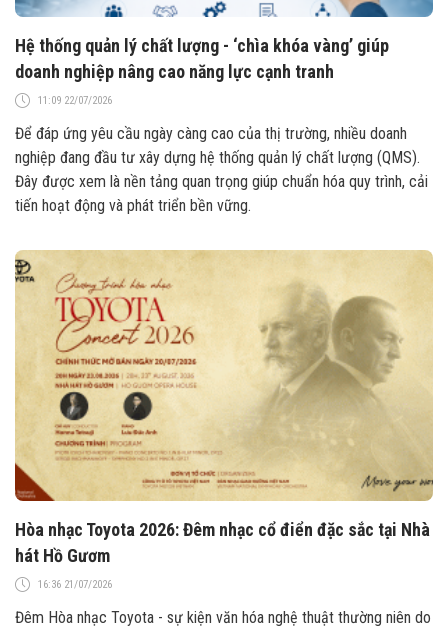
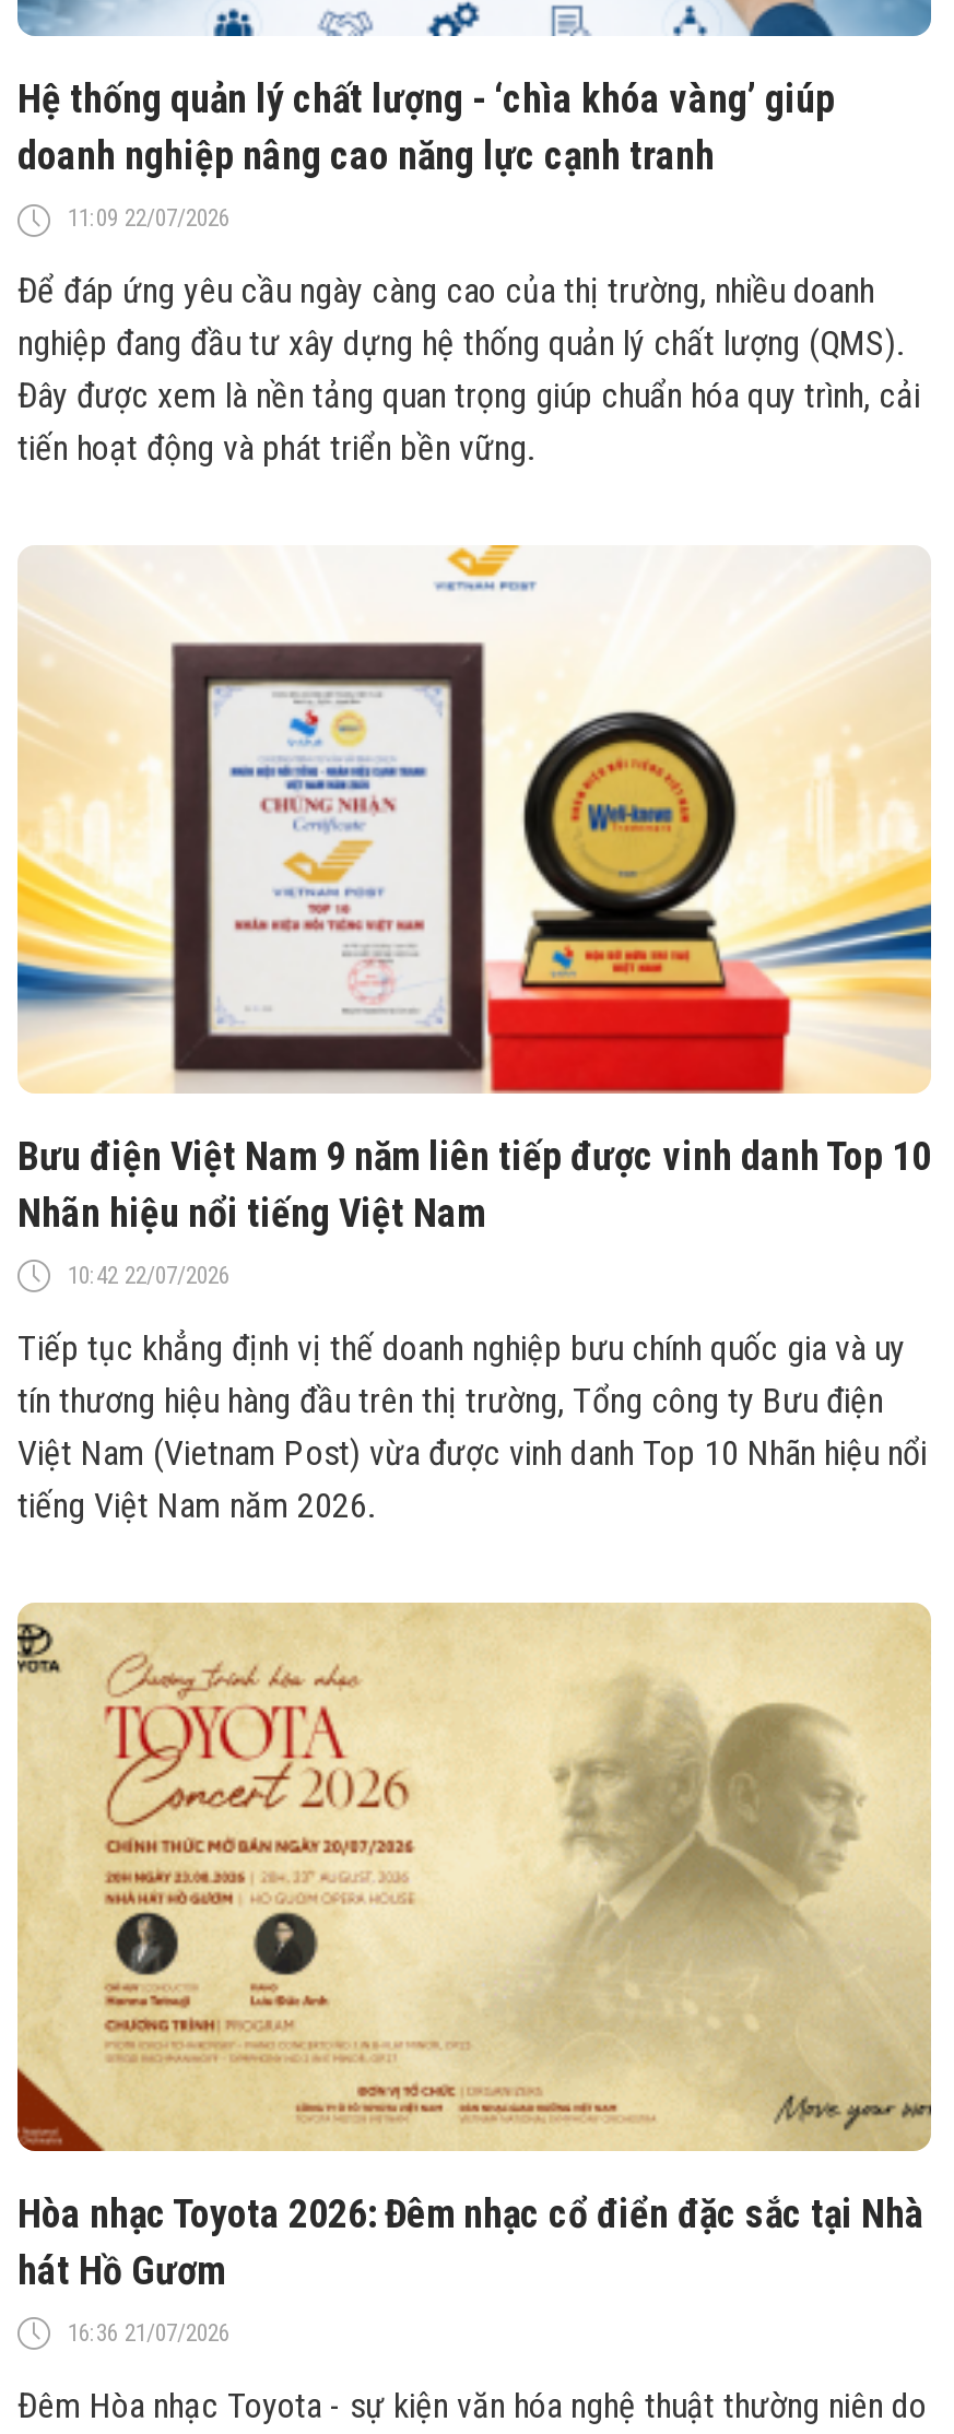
+ [image]
+ Bưu điện Việt Nam 9 năm liên tiếp được vinh danh Top 10
+ Nhãn hiệu nổi tiếng Việt Nam
+ 10:42 22/07/2026
+ Tiếp tục khẳng định vị thế doanh nghiệp bưu chính quốc gia và uy
+ tín thương hiệu hàng đầu trên thị trường, Tổng công ty Bưu điện
+ Việt Nam (Vietnam Post) vừa được vinh danh Top 10 Nhãn hiệu nổi
+ tiếng Việt Nam năm 2026.
